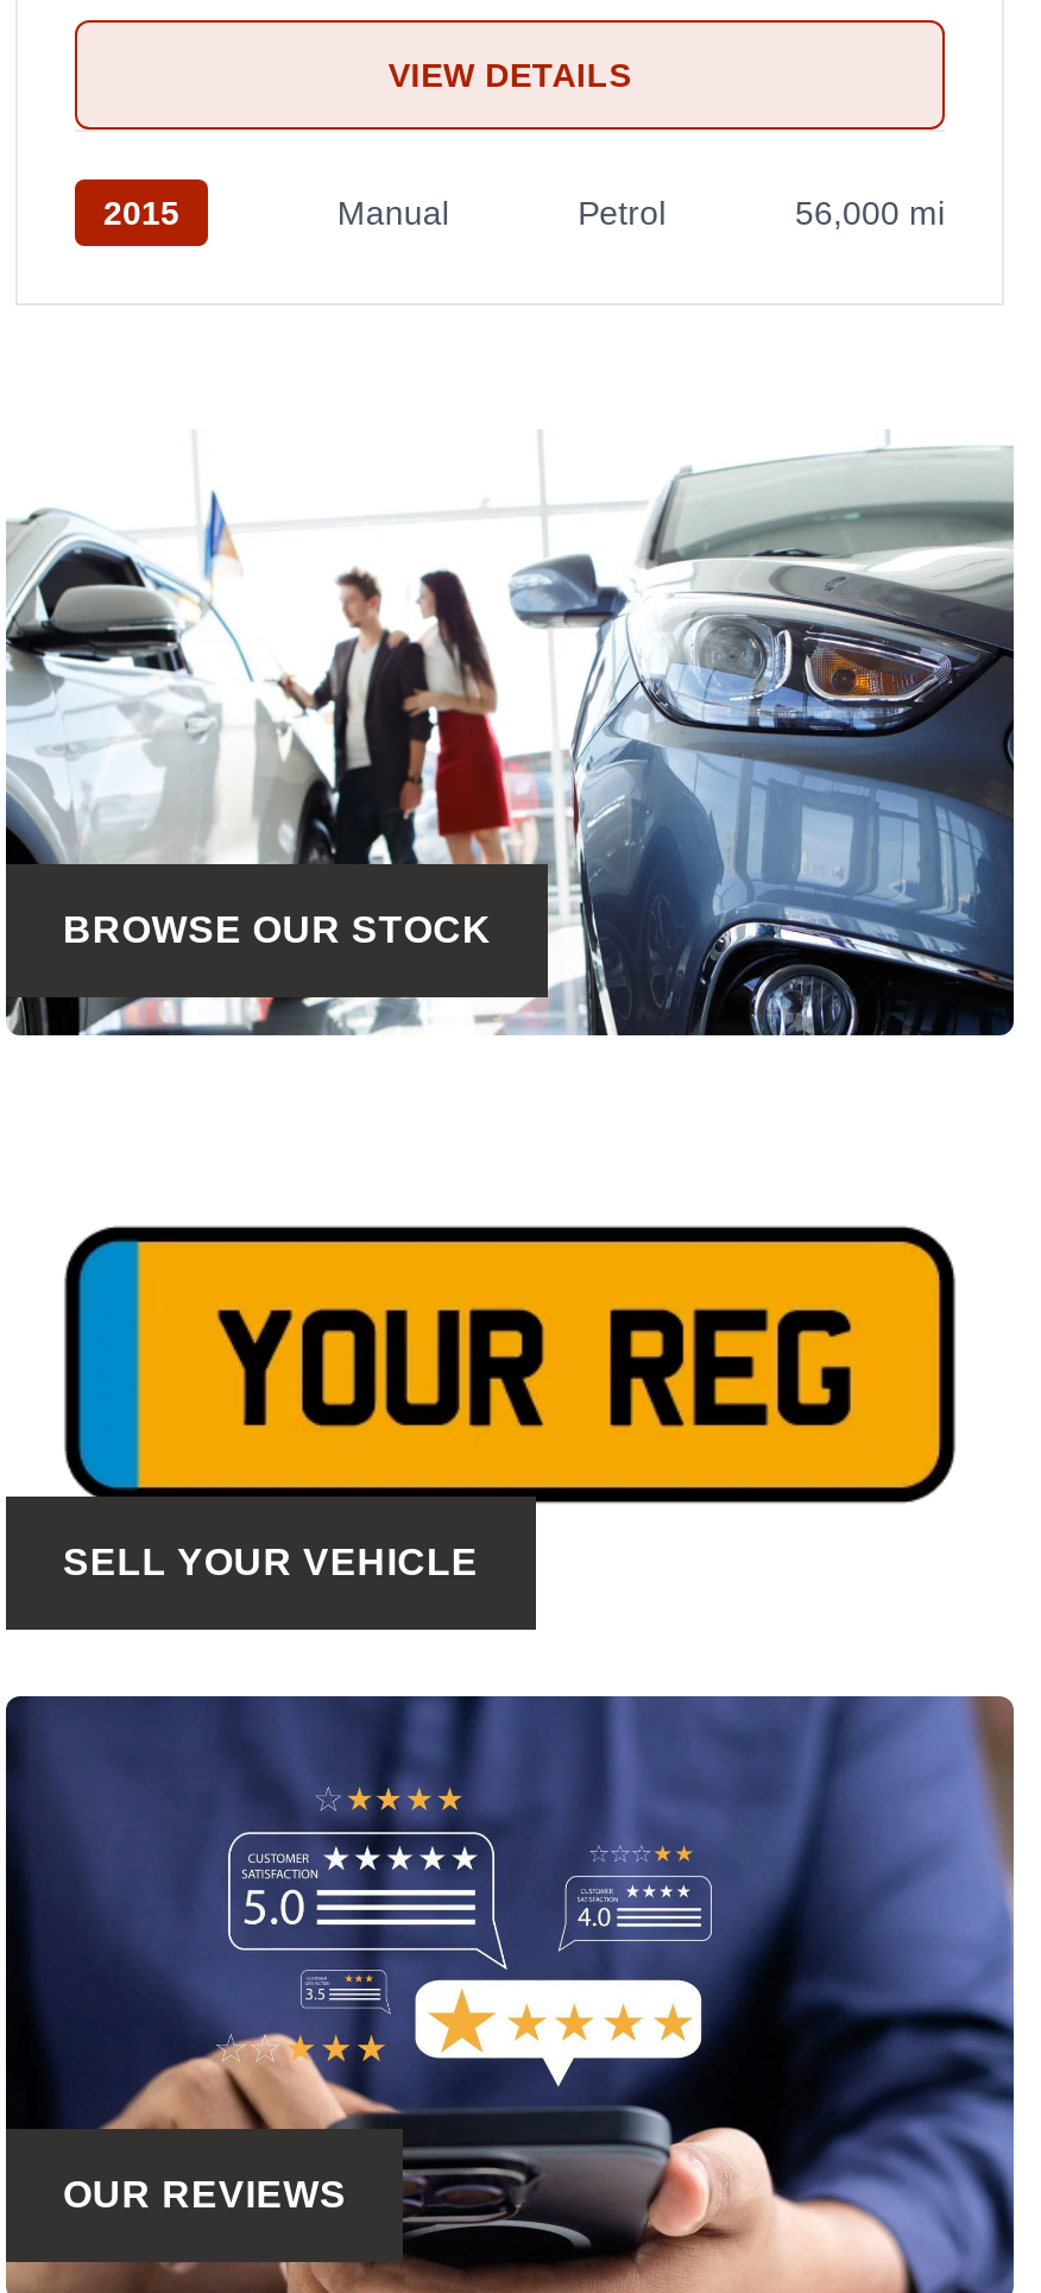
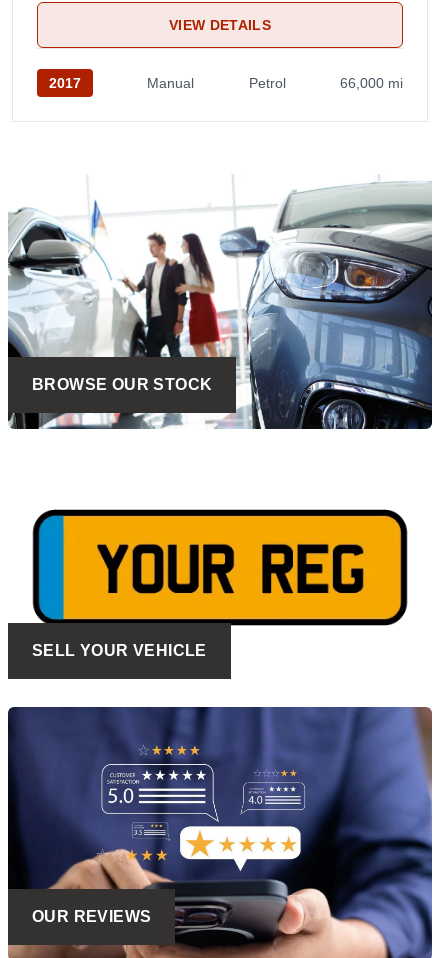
- 2015
+ 2017

- 56,000 mi
+ 66,000 mi
